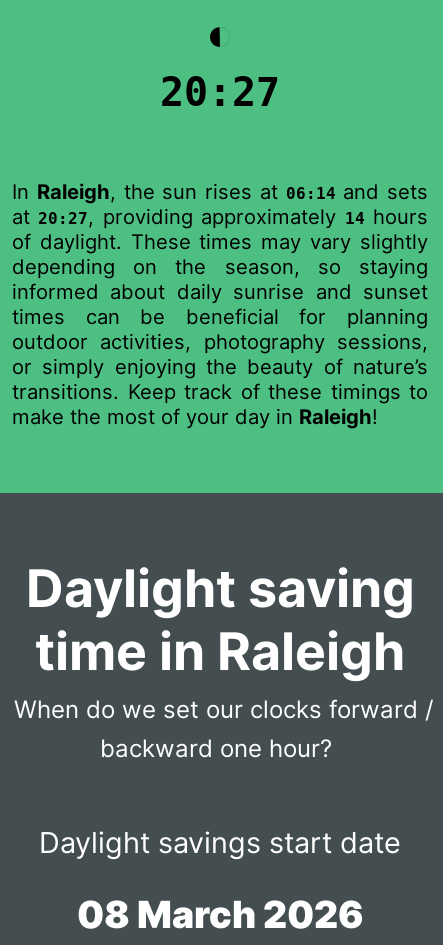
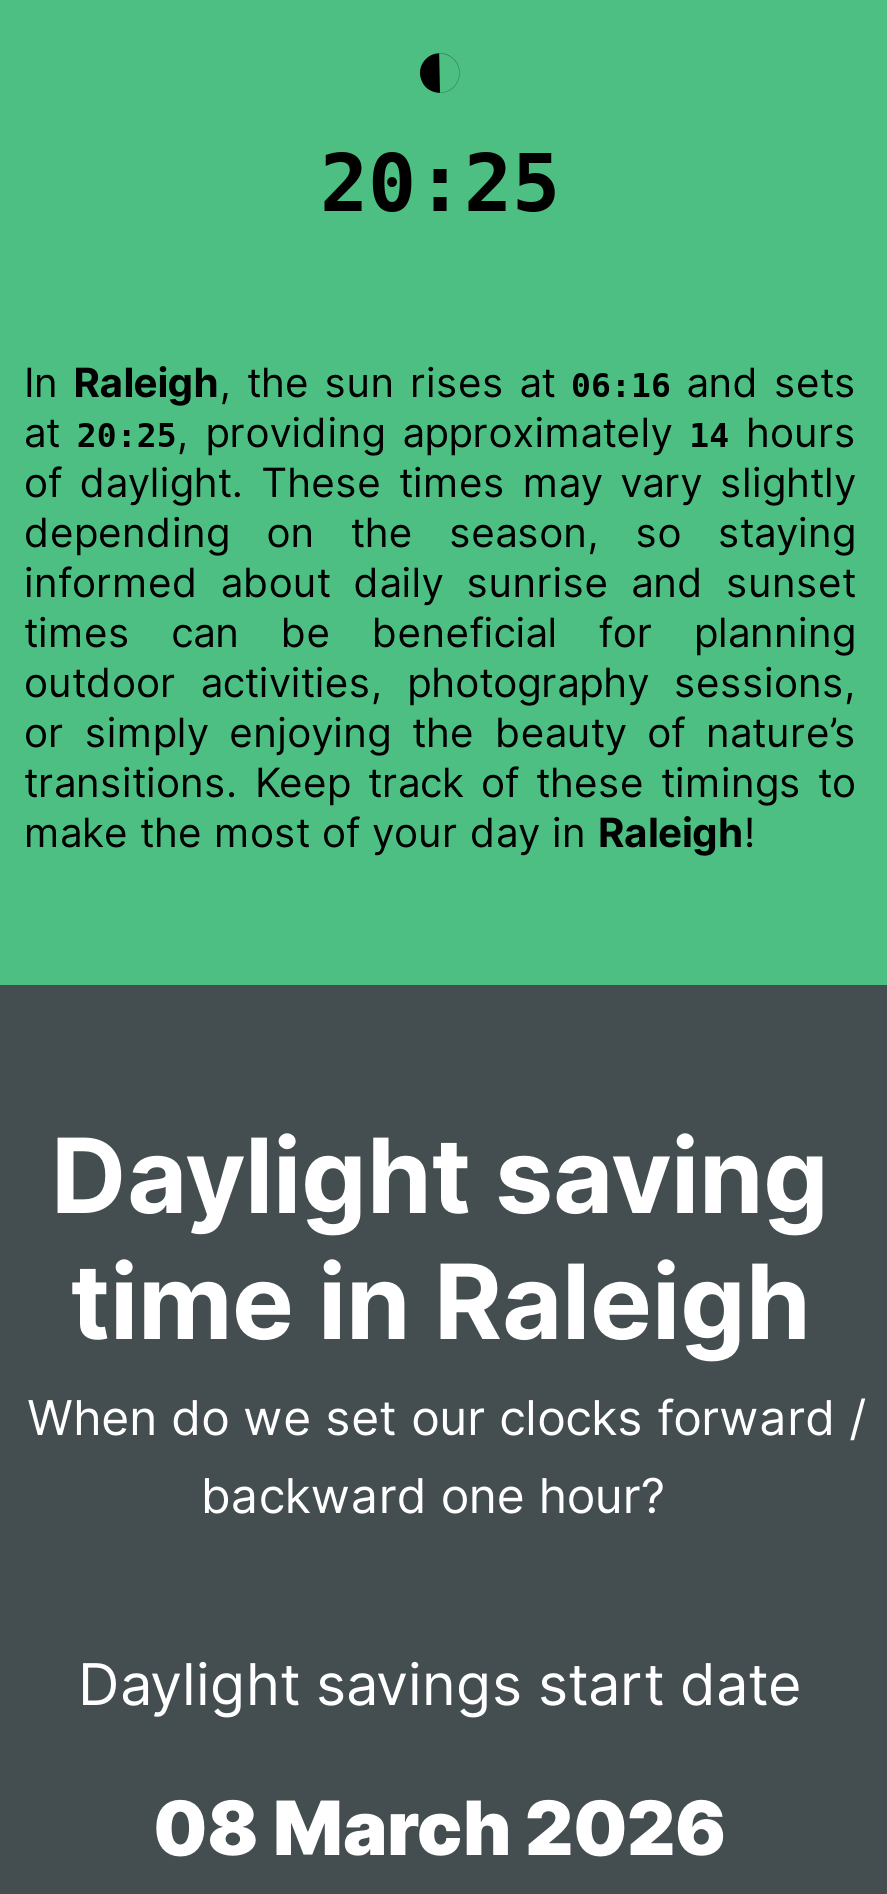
- 20:27
+ 20:25

- In Raleigh, the sun rises at 06:14 and sets
+ In Raleigh, the sun rises at 06:16 and sets

- at 20:27, providing approximately 14 hours
+ at 20:25, providing approximately 14 hours
